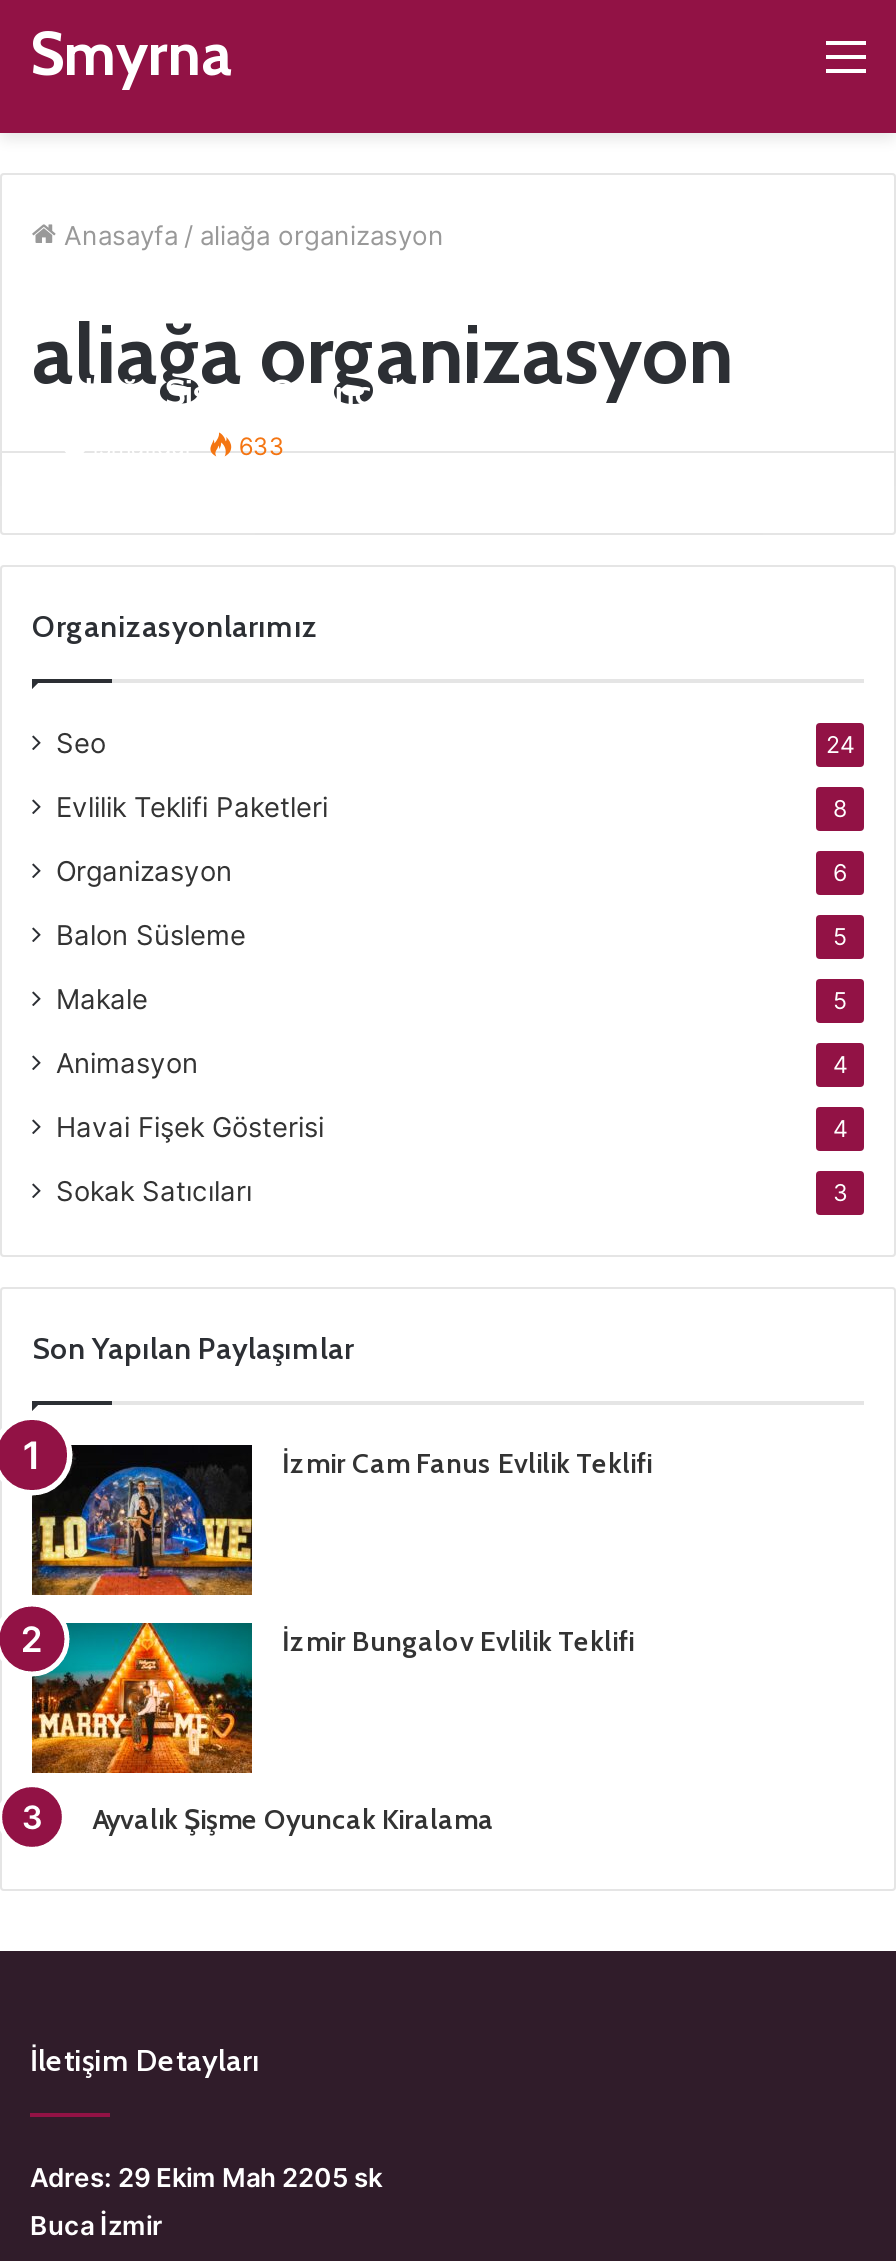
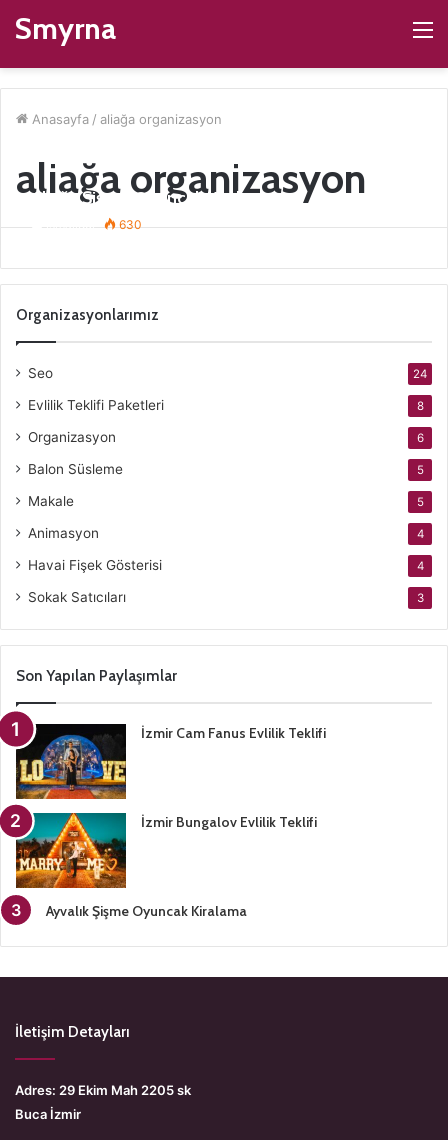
- 633
+ 630
